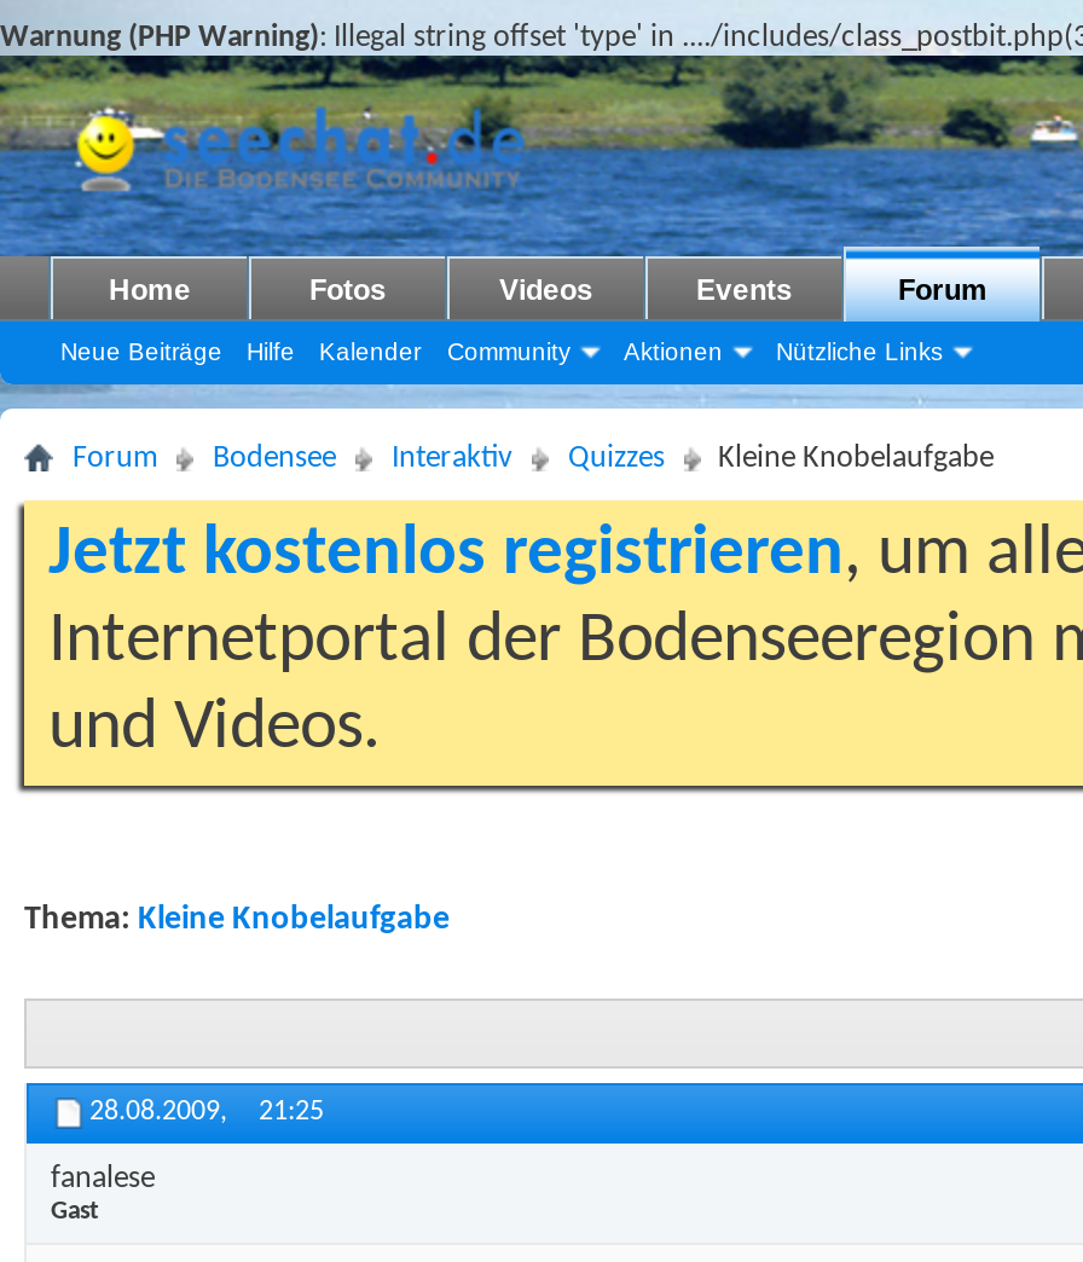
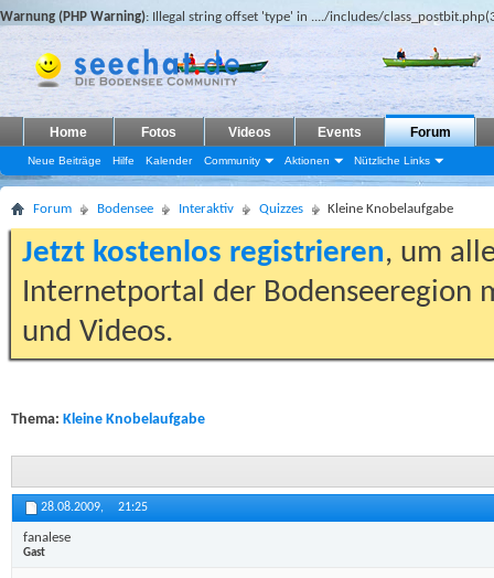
- [image]
+ [image]
